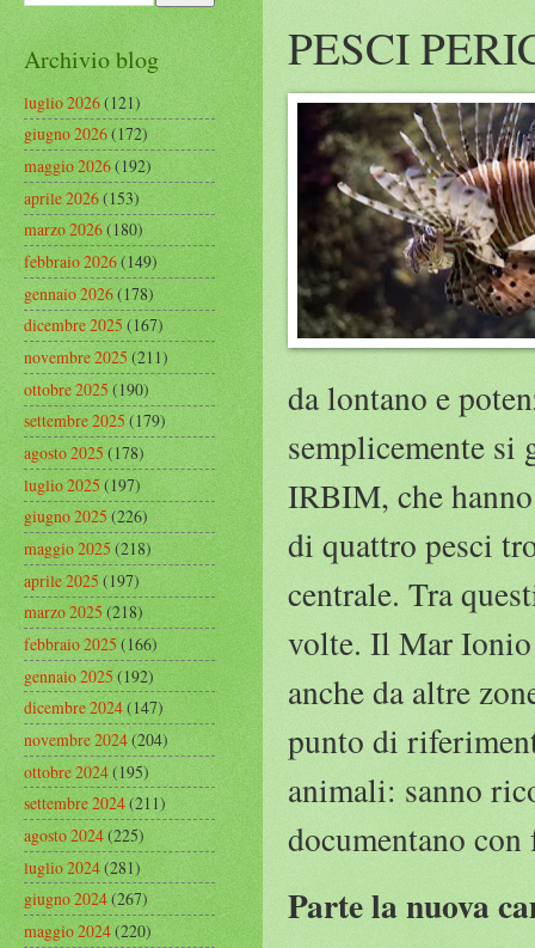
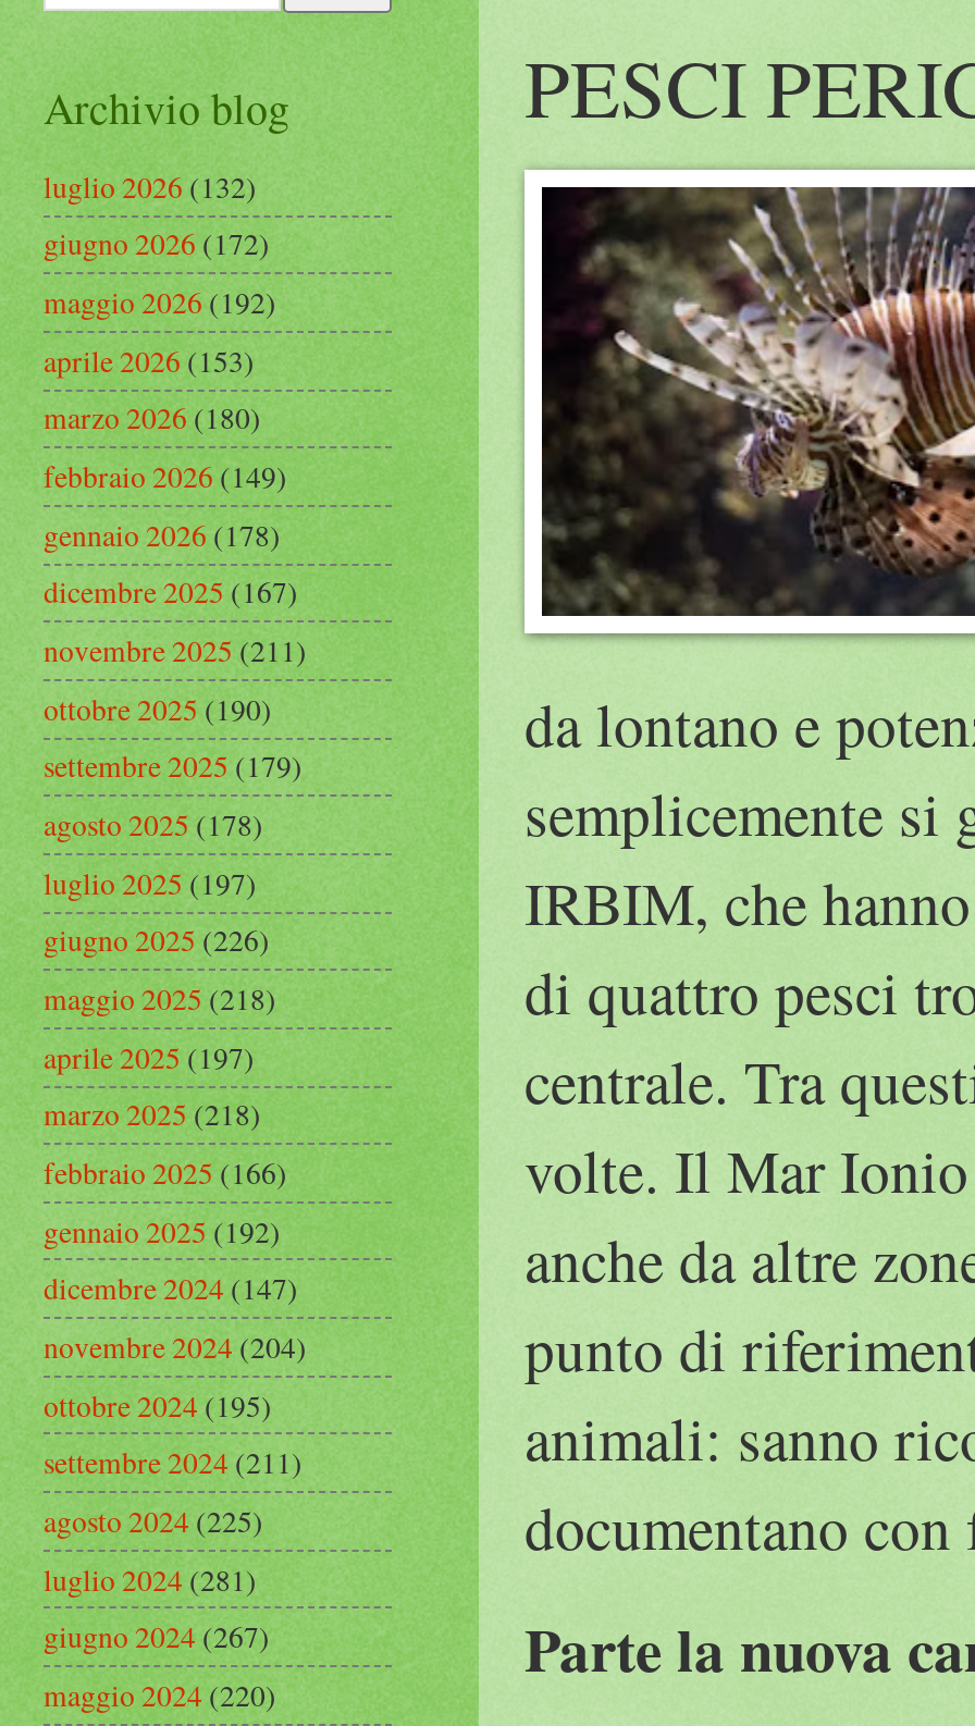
- luglio 2026 (121)
+ luglio 2026 (132)
